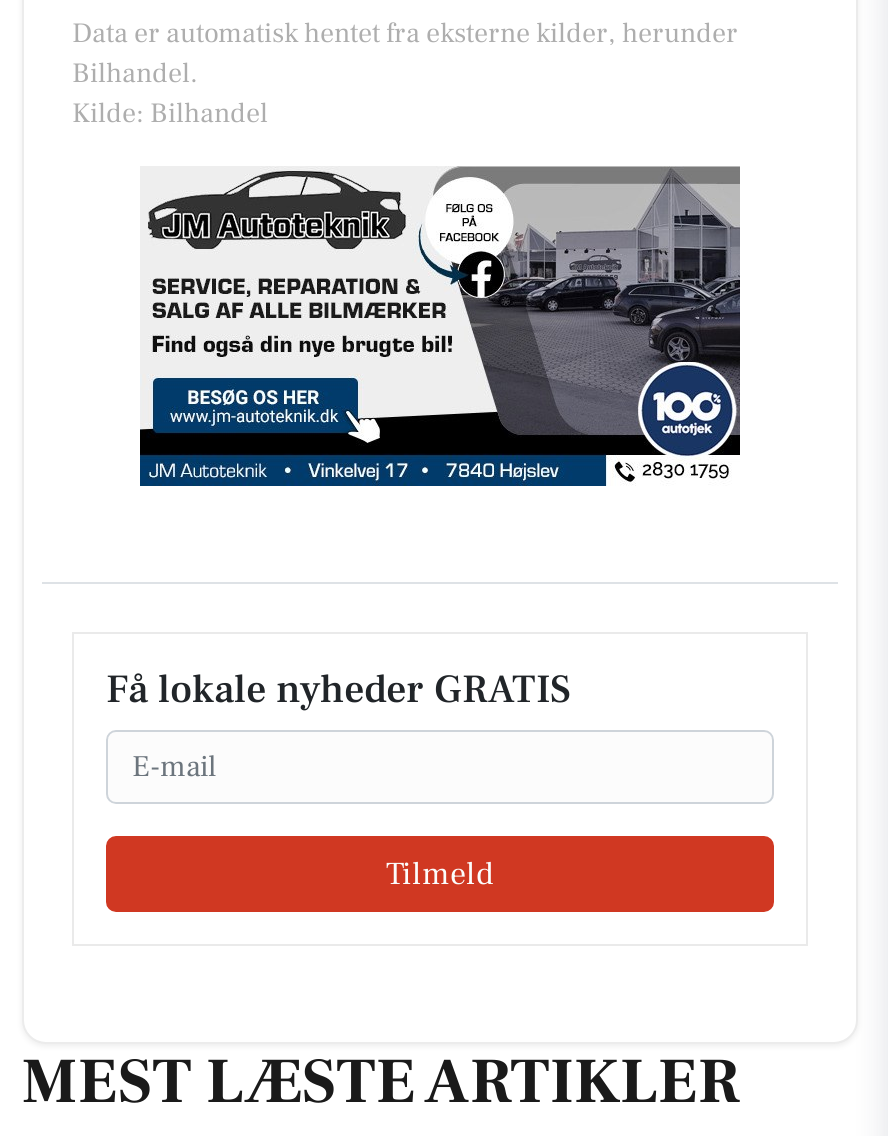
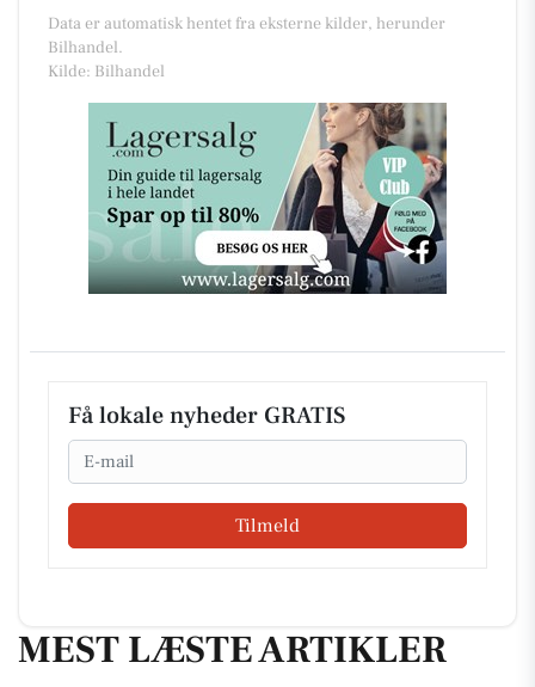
- [image]
+ [image]
